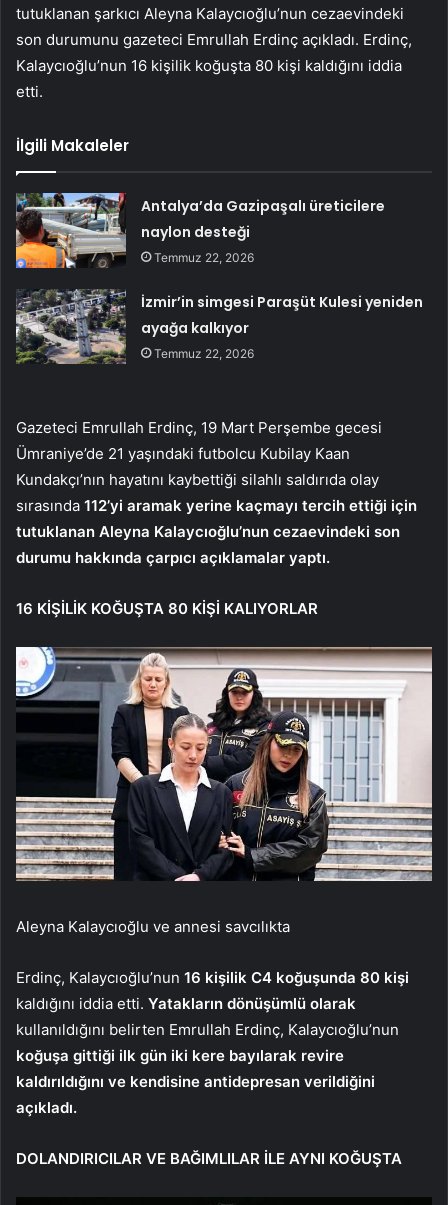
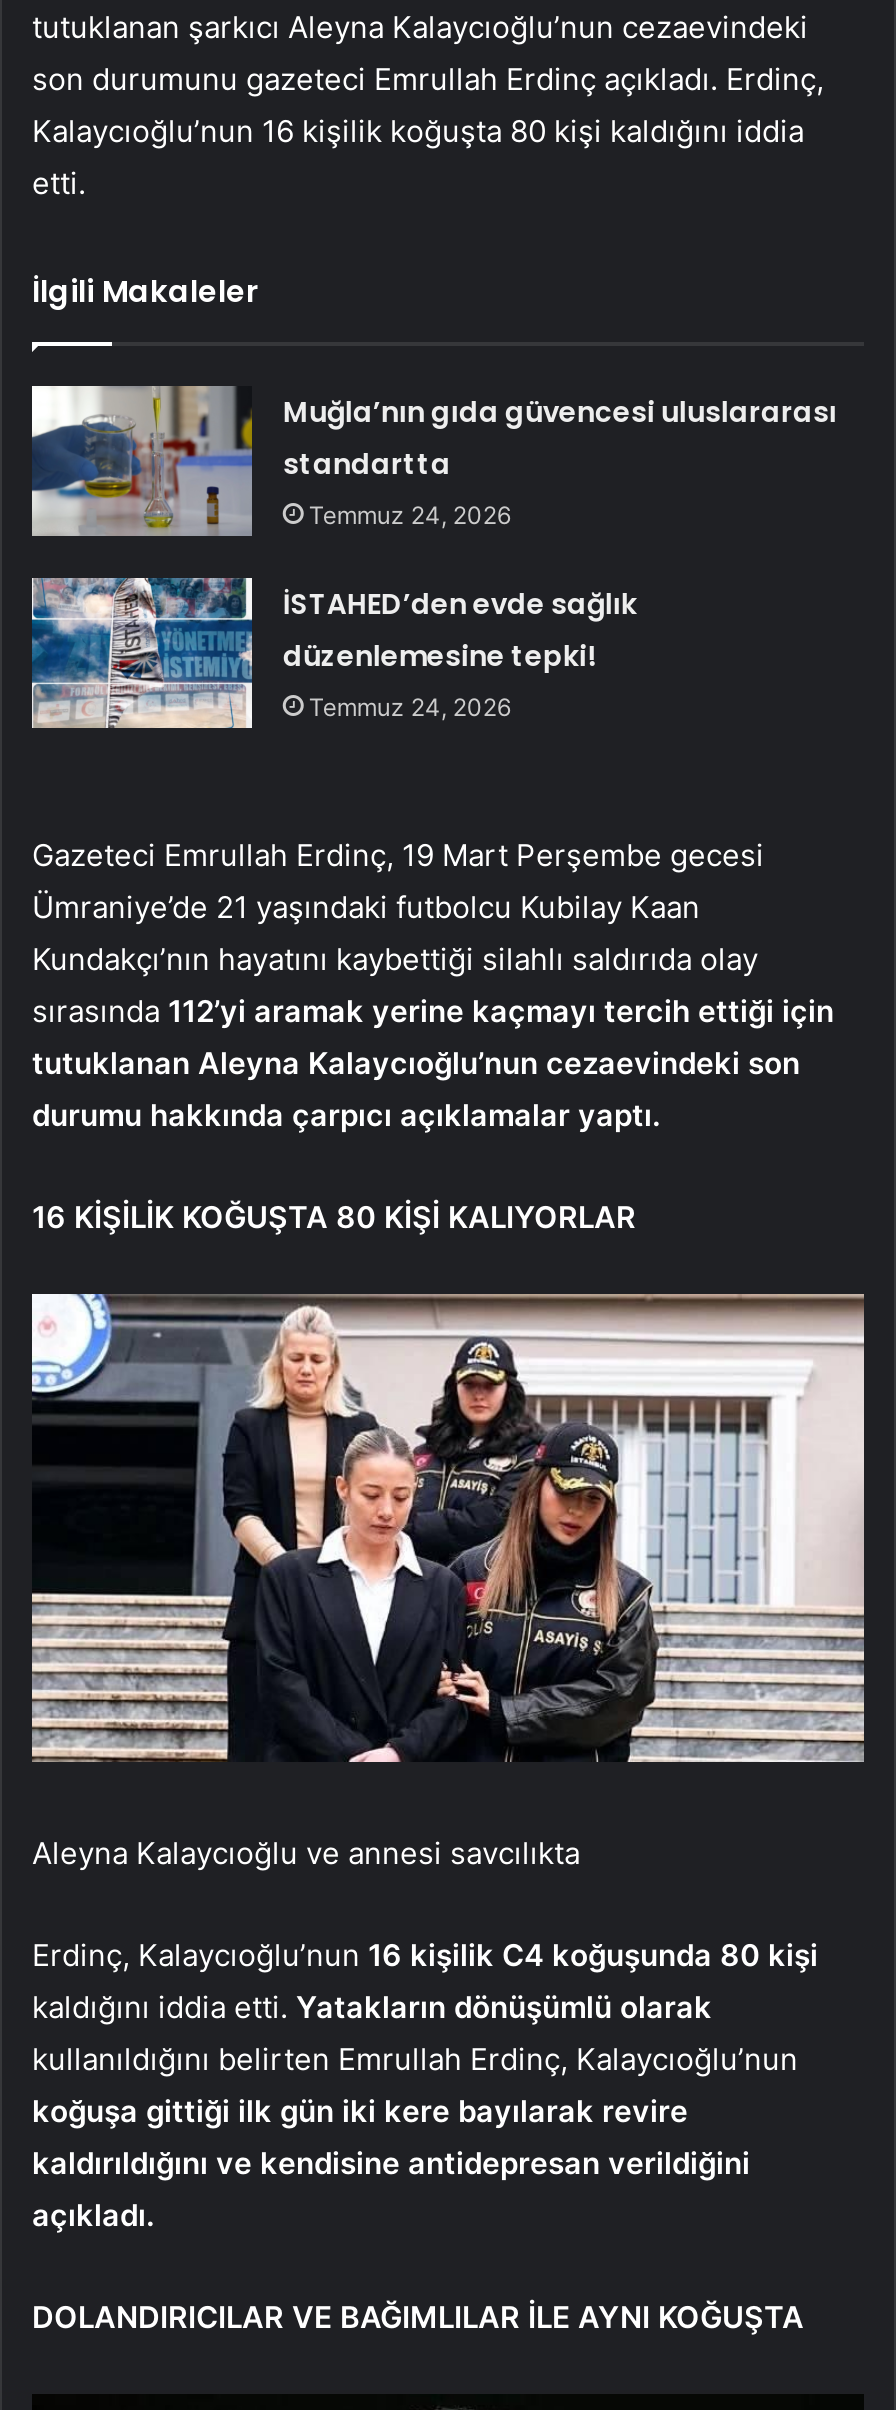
- [image]
- Antalya’da Gazipaşalı üreticilere
- naylon desteği
- Temmuz 22, 2026
+ [image]
+ Muğla’nın gıda güvencesi uluslararası
+ standartta
+ Temmuz 24, 2026

- [image]
- İzmir’in simgesi Paraşüt Kulesi yeniden
- ayağa kalkıyor
- Temmuz 22, 2026
+ [image]
+ İSTAHED’den evde sağlık
+ düzenlemesine tepki!
+ Temmuz 24, 2026
